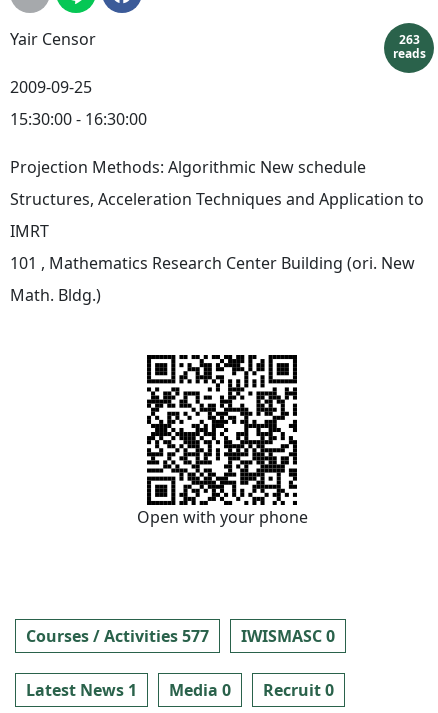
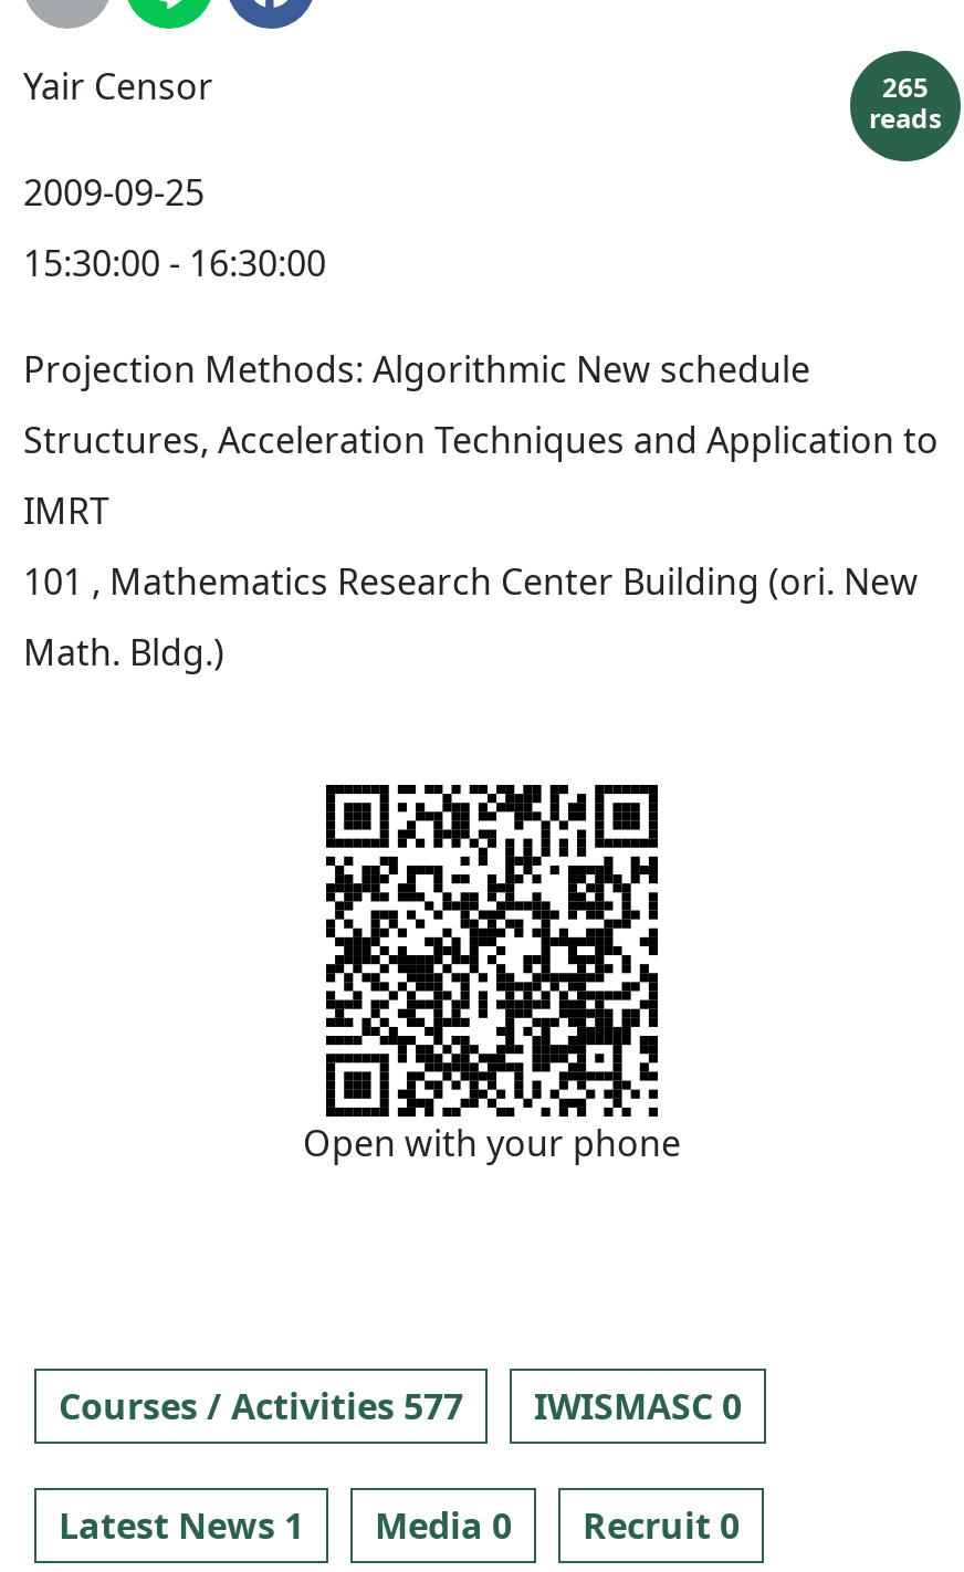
- 263
+ 265
